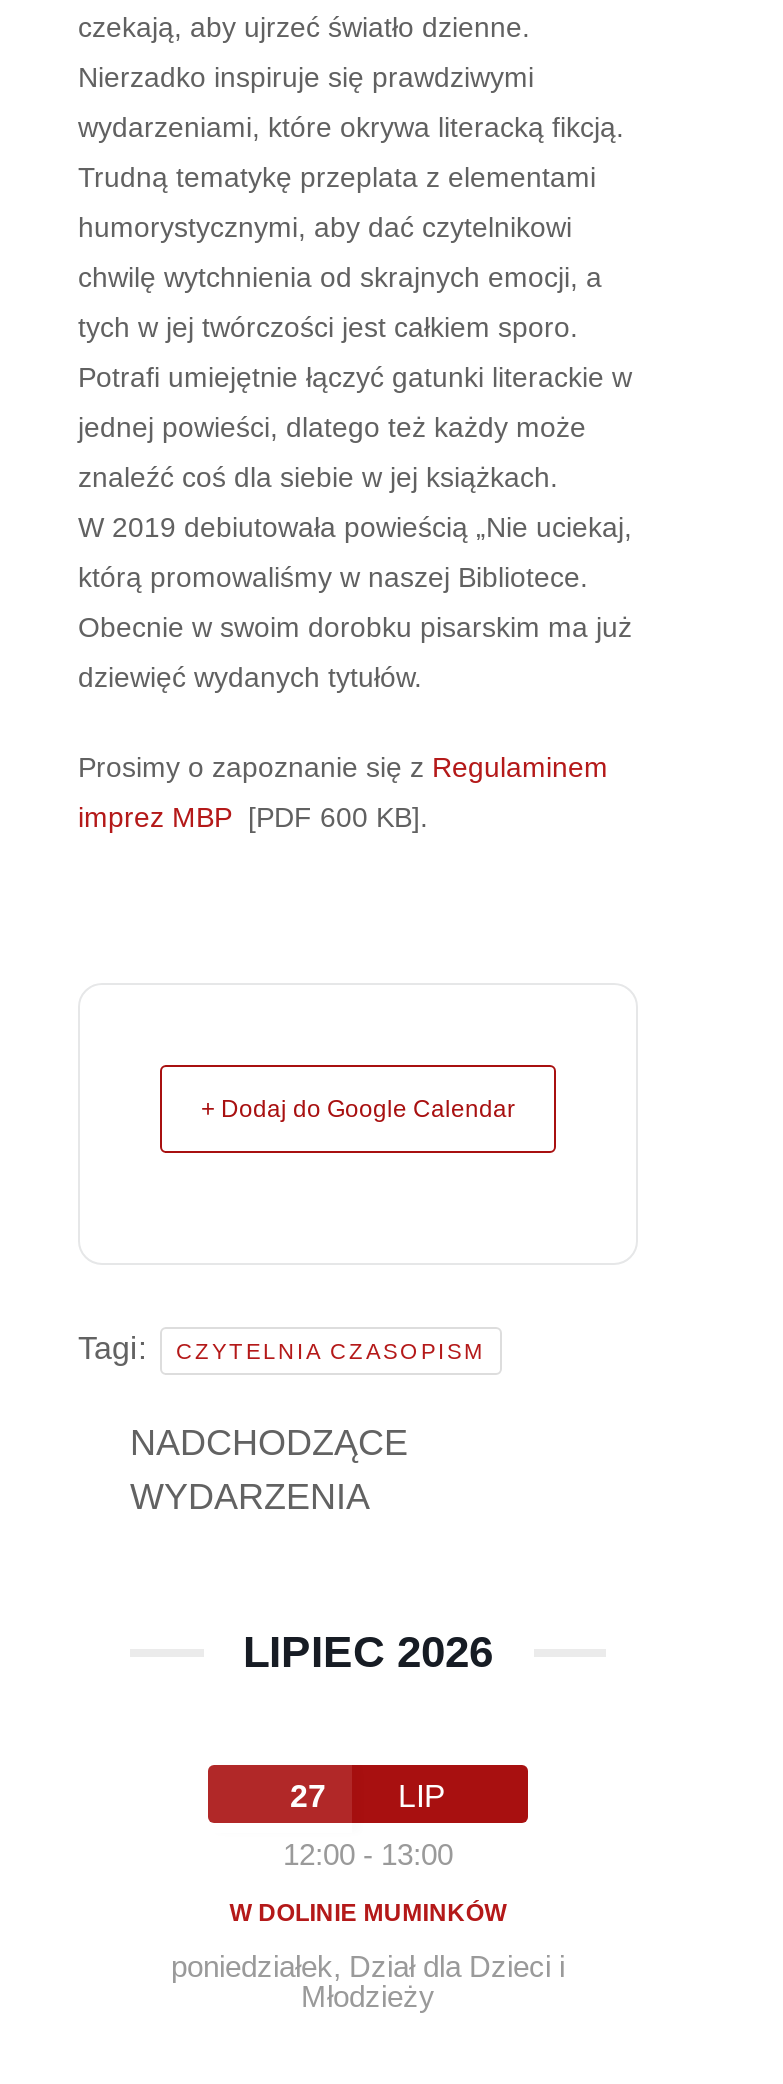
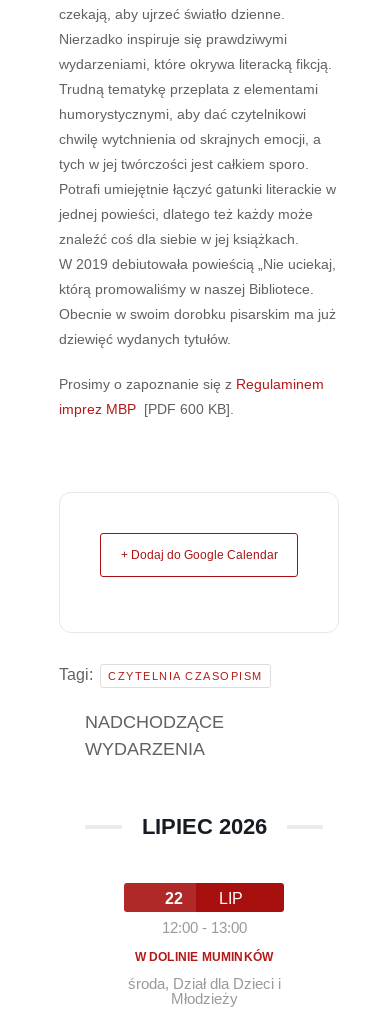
- 27 LIP
+ 22 LIP

- poniedziałek, Dział dla Dzieci i
+ środa, Dział dla Dzieci i
